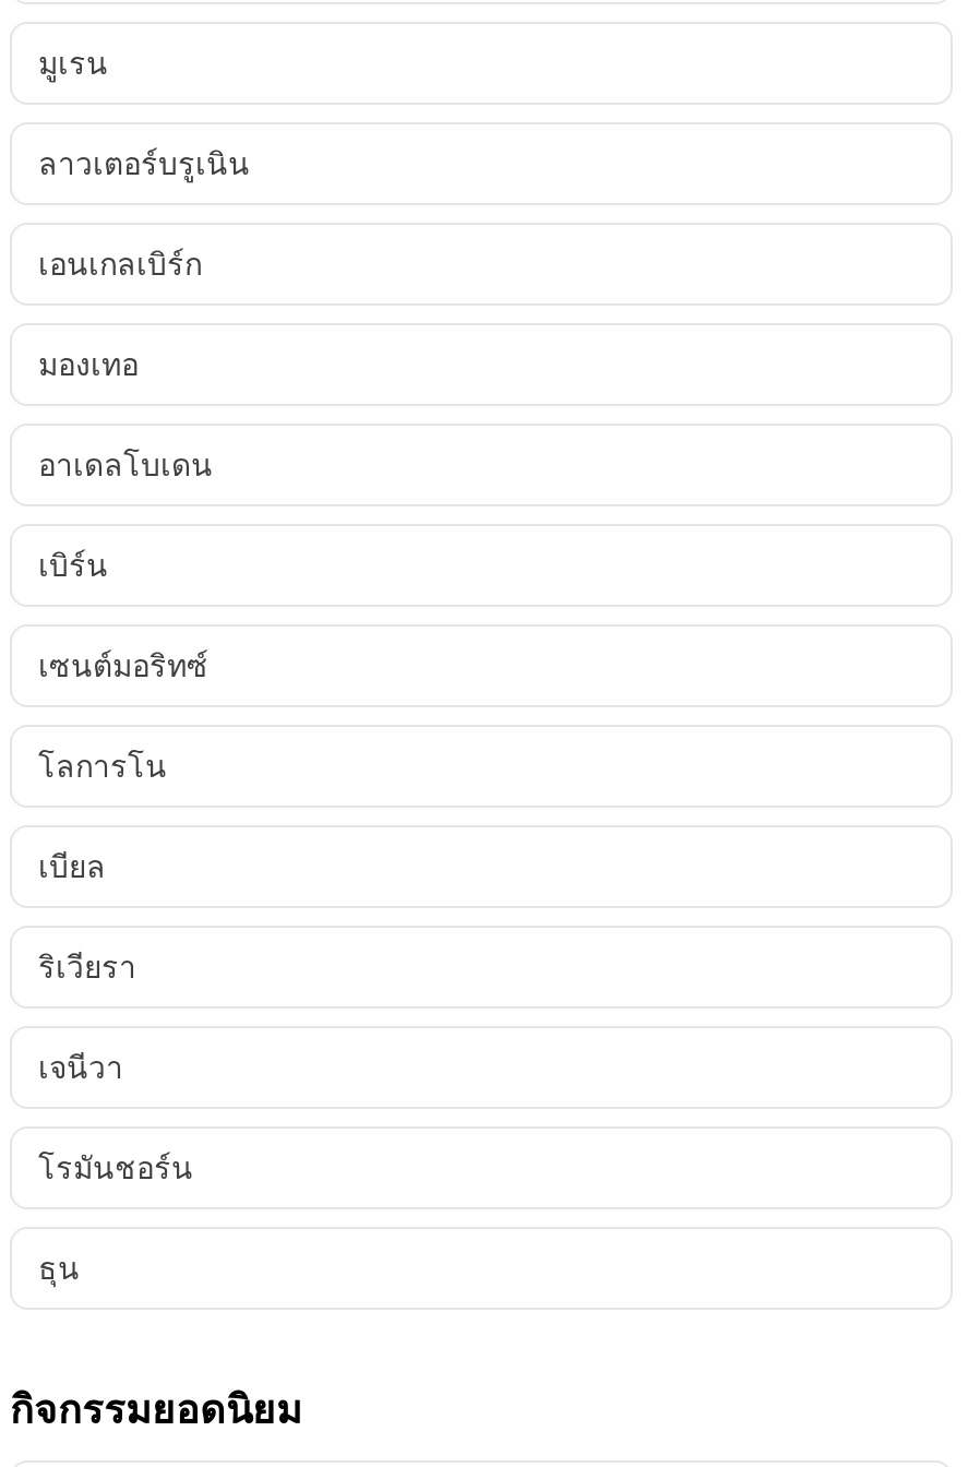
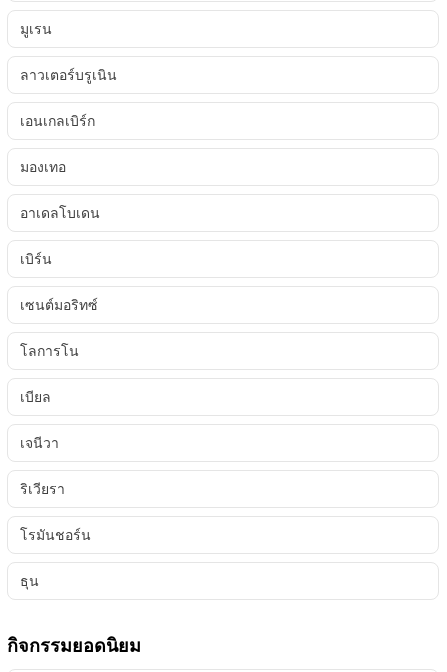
moved down: ริเวียรา

moved up: เจนีวา
